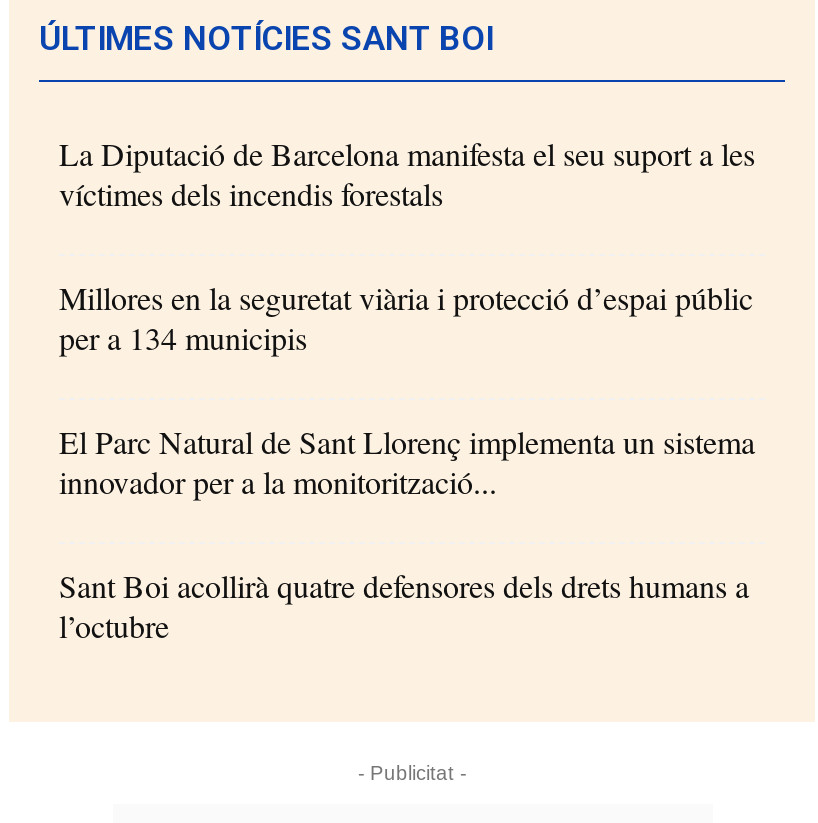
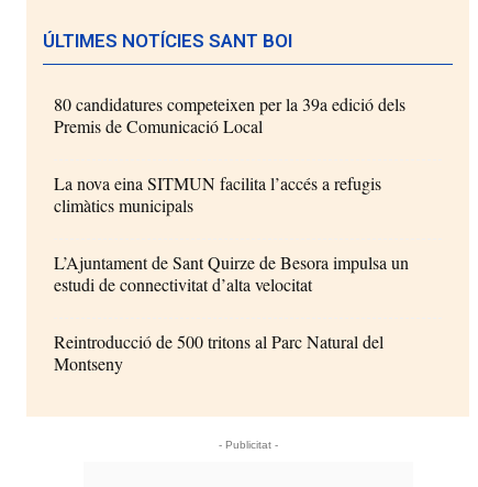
- La Diputació de Barcelona manifesta el seu suport a les
- víctimes dels incendis forestals
+ 80 candidatures competeixen per la 39a edició dels
+ Premis de Comunicació Local

- Millores en la seguretat viària i protecció d’espai públic
- per a 134 municipis
+ La nova eina SITMUN facilita l’accés a refugis
+ climàtics municipals

- El Parc Natural de Sant Llorenç implementa un sistema
- innovador per a la monitorització...
+ L’Ajuntament de Sant Quirze de Besora impulsa un
+ estudi de connectivitat d’alta velocitat

- Sant Boi acollirà quatre defensores dels drets humans a
- l’octubre
+ Reintroducció de 500 tritons al Parc Natural del
+ Montseny
